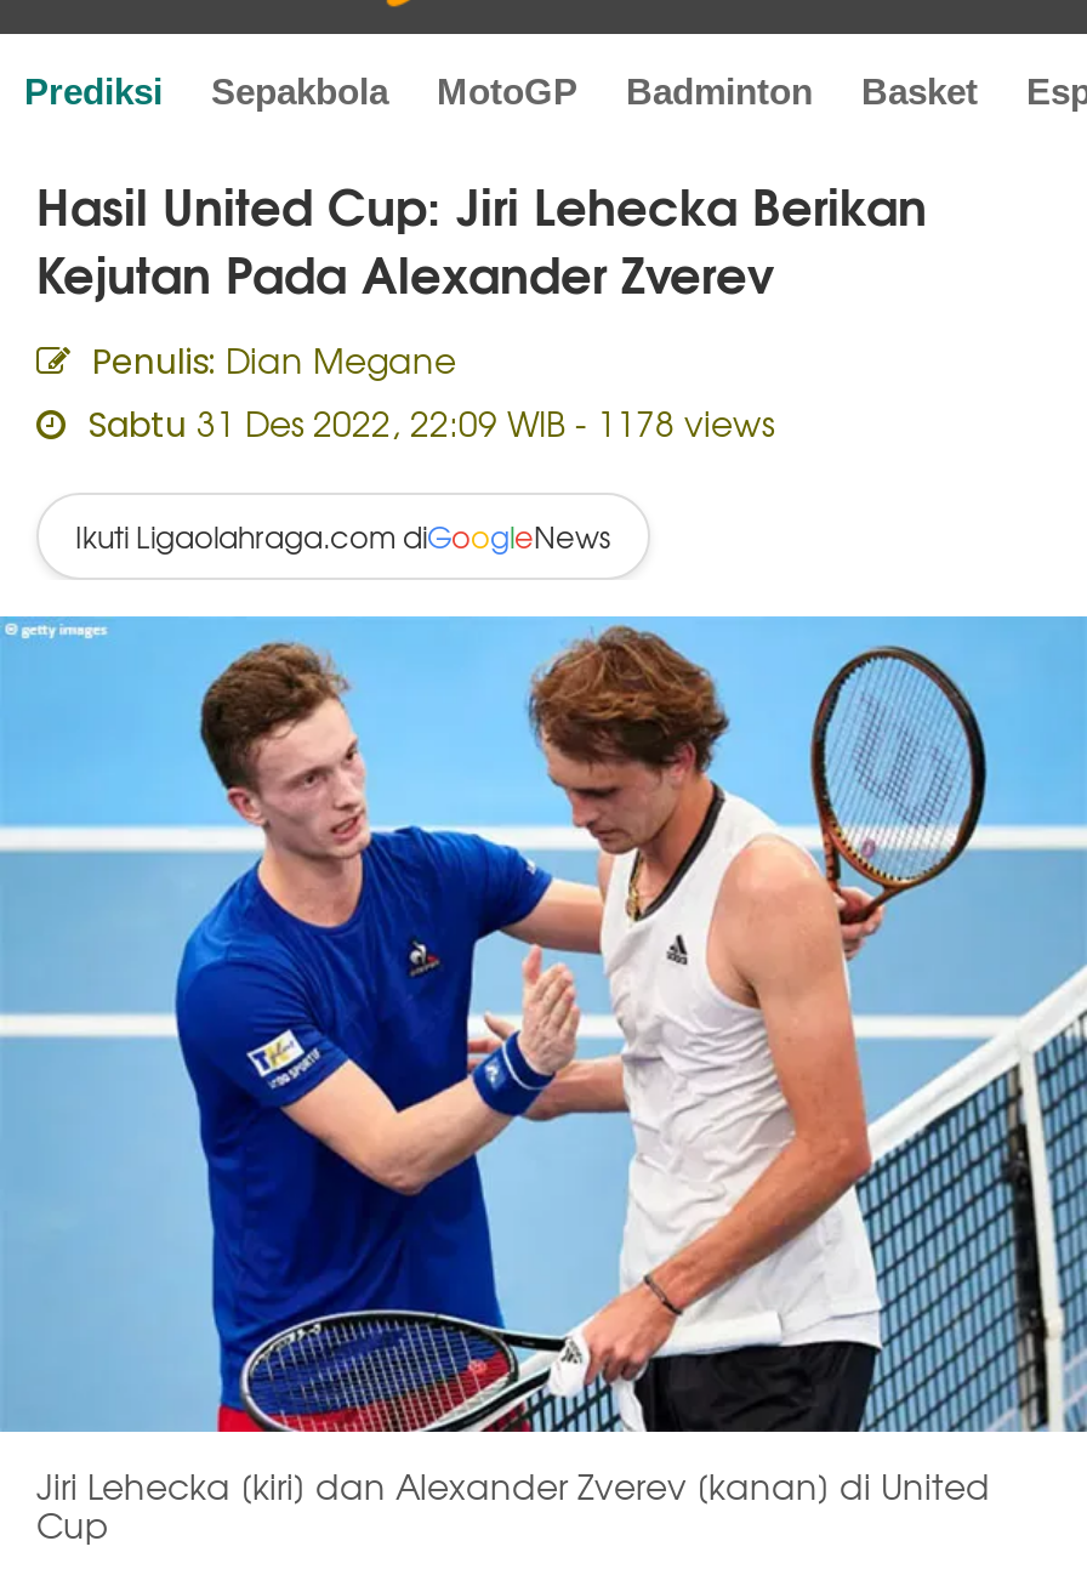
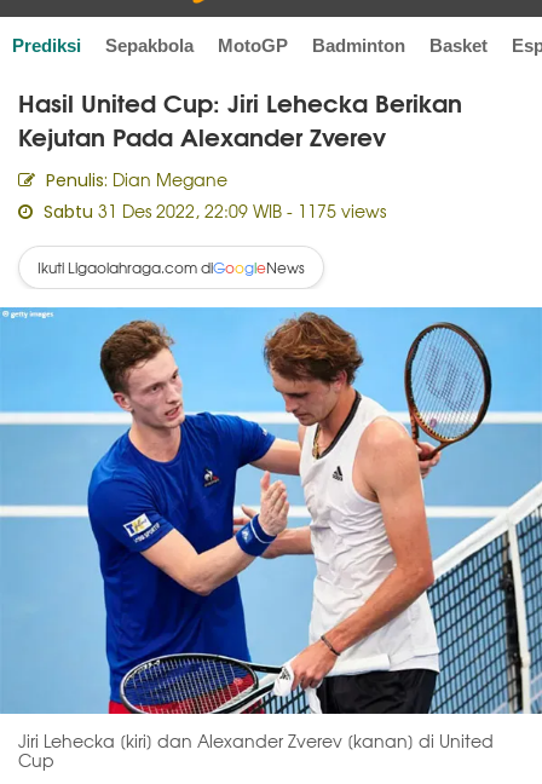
- Sabtu 31 Des 2022, 22:09 WIB - 1178 views
+ Sabtu 31 Des 2022, 22:09 WIB - 1175 views
